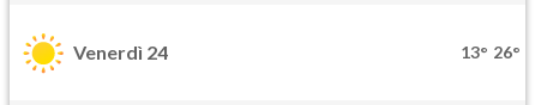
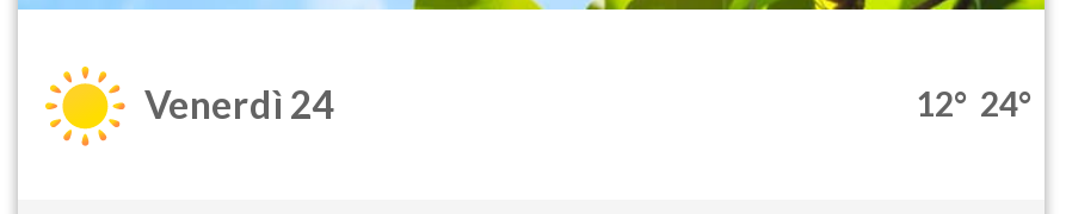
- 13° 26°
+ 12° 24°
